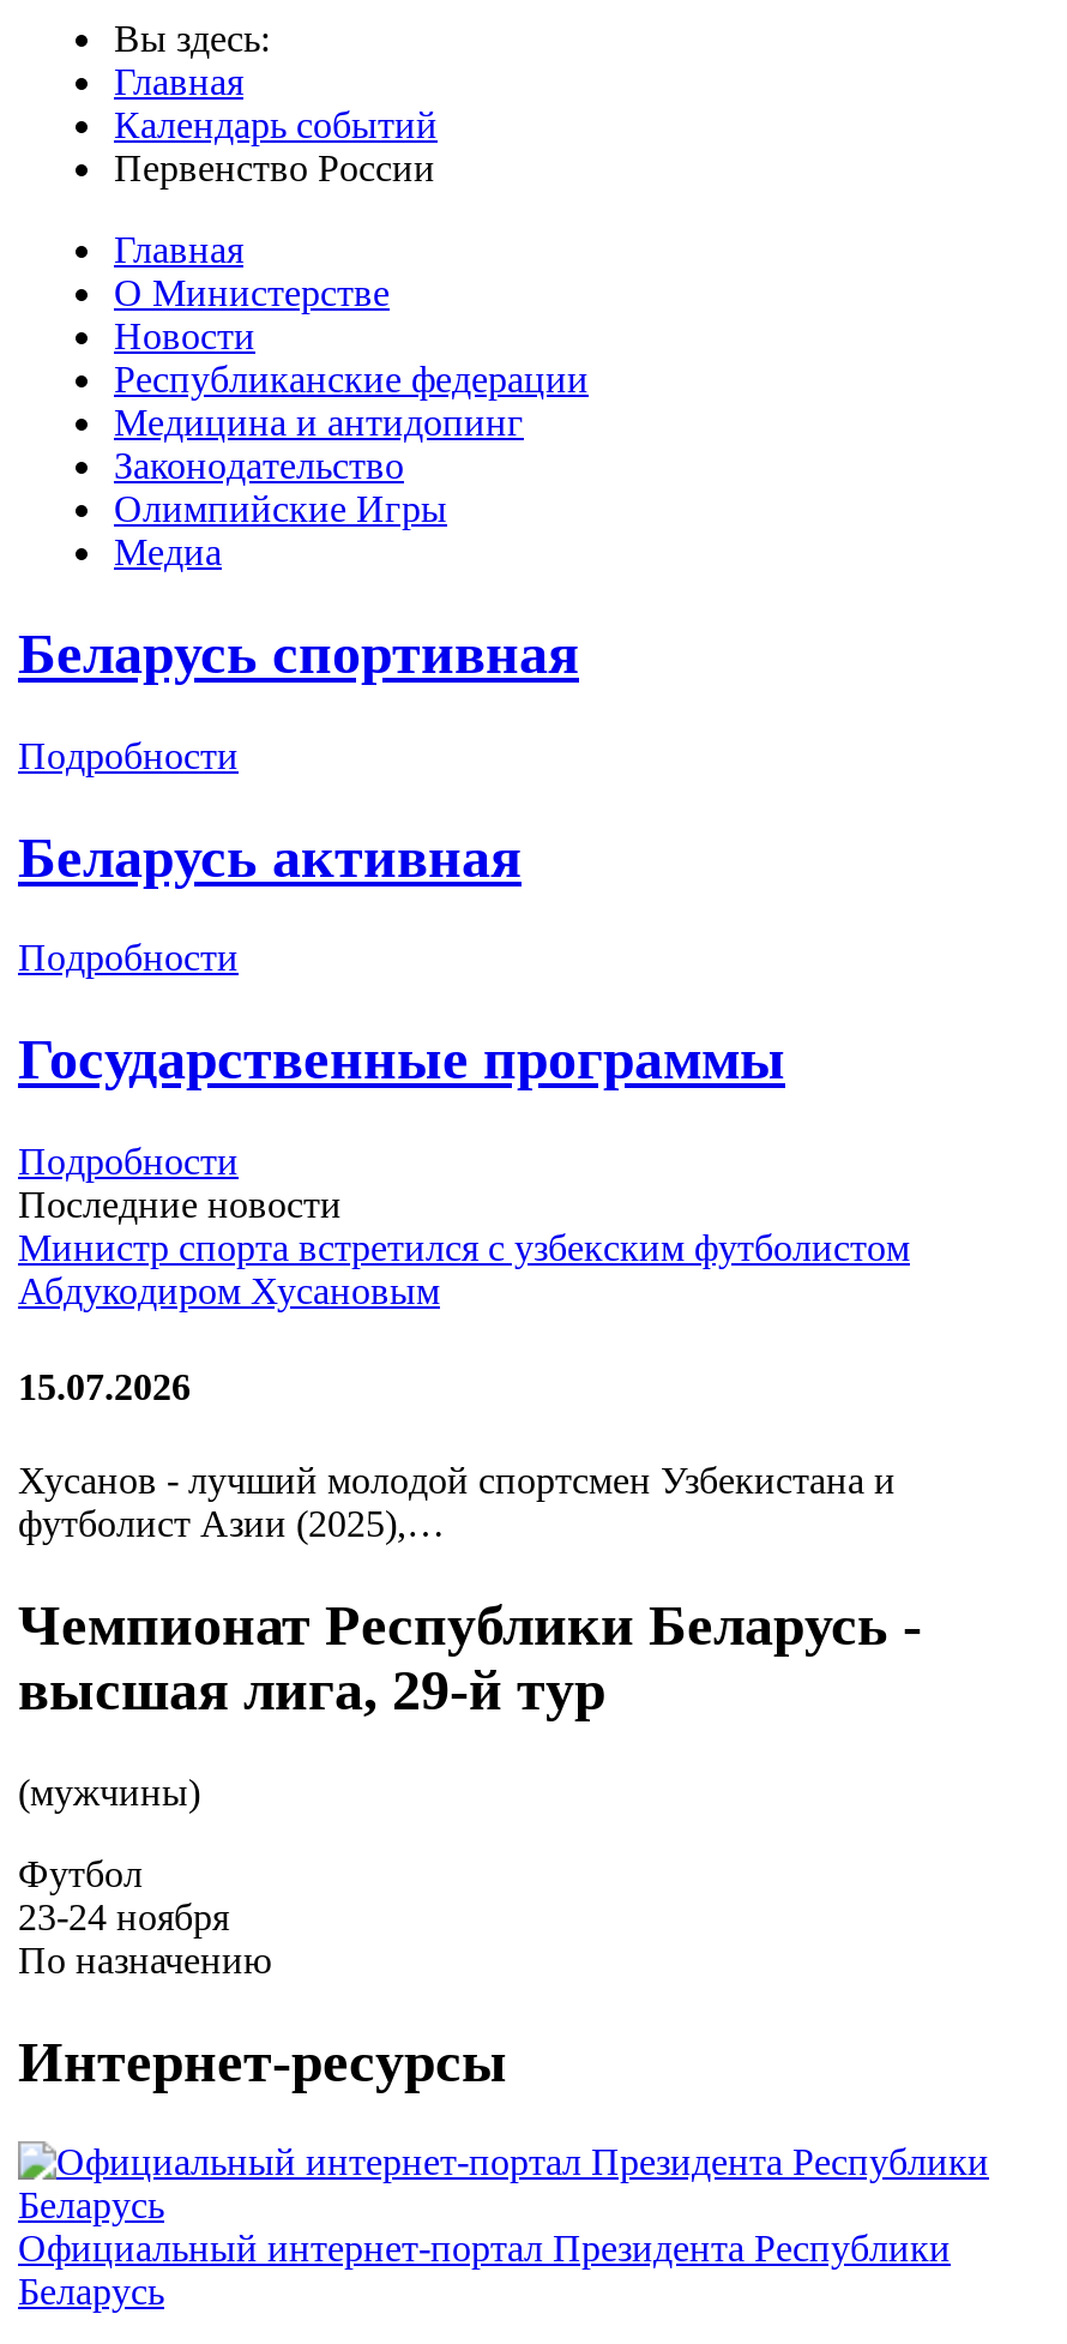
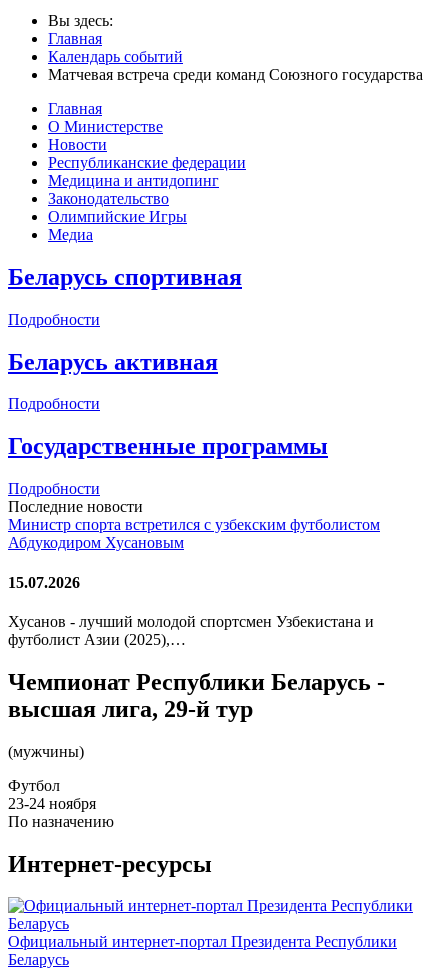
- Первенство России
+ Матчевая встреча среди команд Союзного государства
